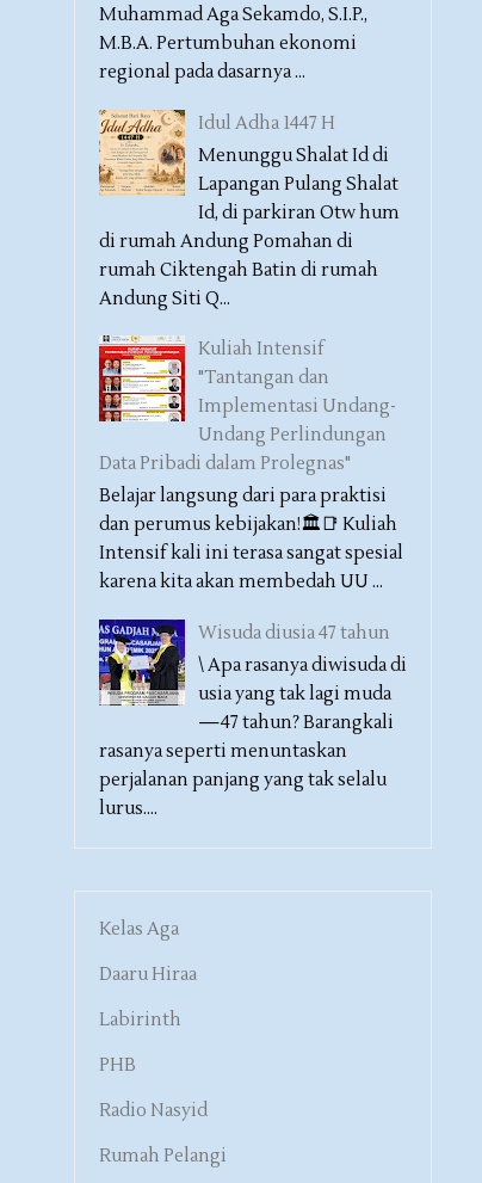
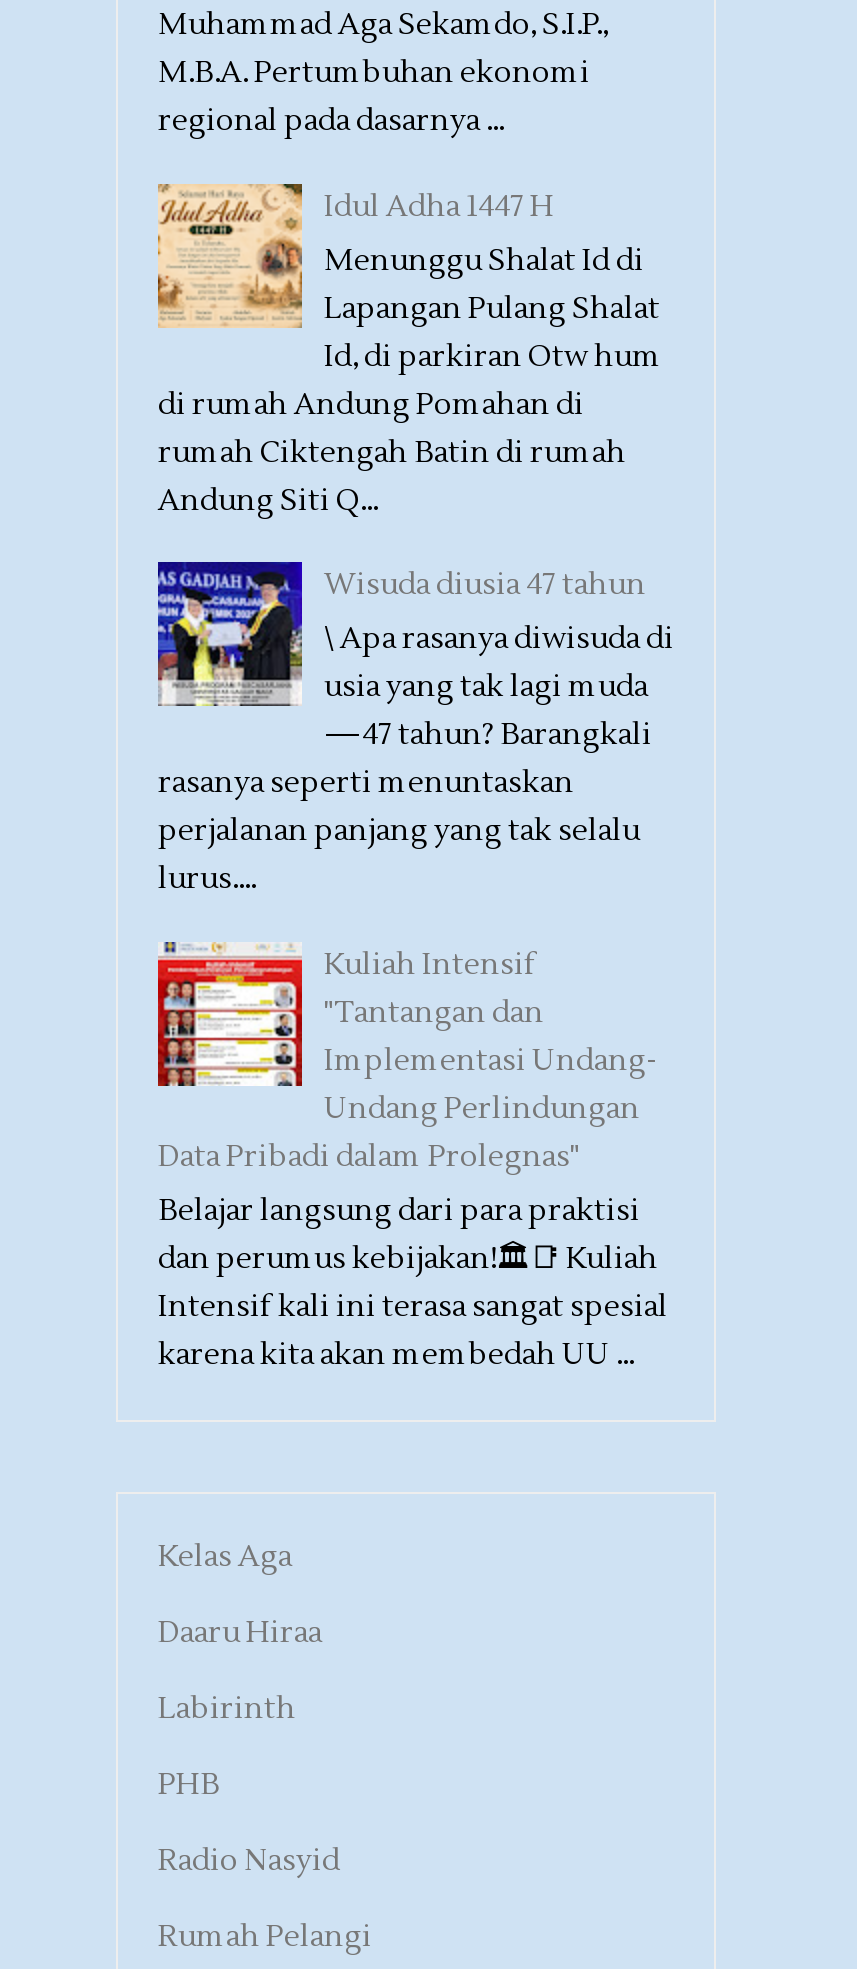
moved down: [image] | Kuliah Intensif | "Tantangan dan | ... | Intensif kali ini terasa sangat spesial | karena kita akan membedah UU ...

moved up: [image] | Wisuda diusia 47 tahun | \ Apa rasanya diwisuda di | usia yang tak lagi muda | —47 tahun? Barangkali | rasanya seperti menuntaskan | perjalanan panjang yang tak selalu | lurus....
